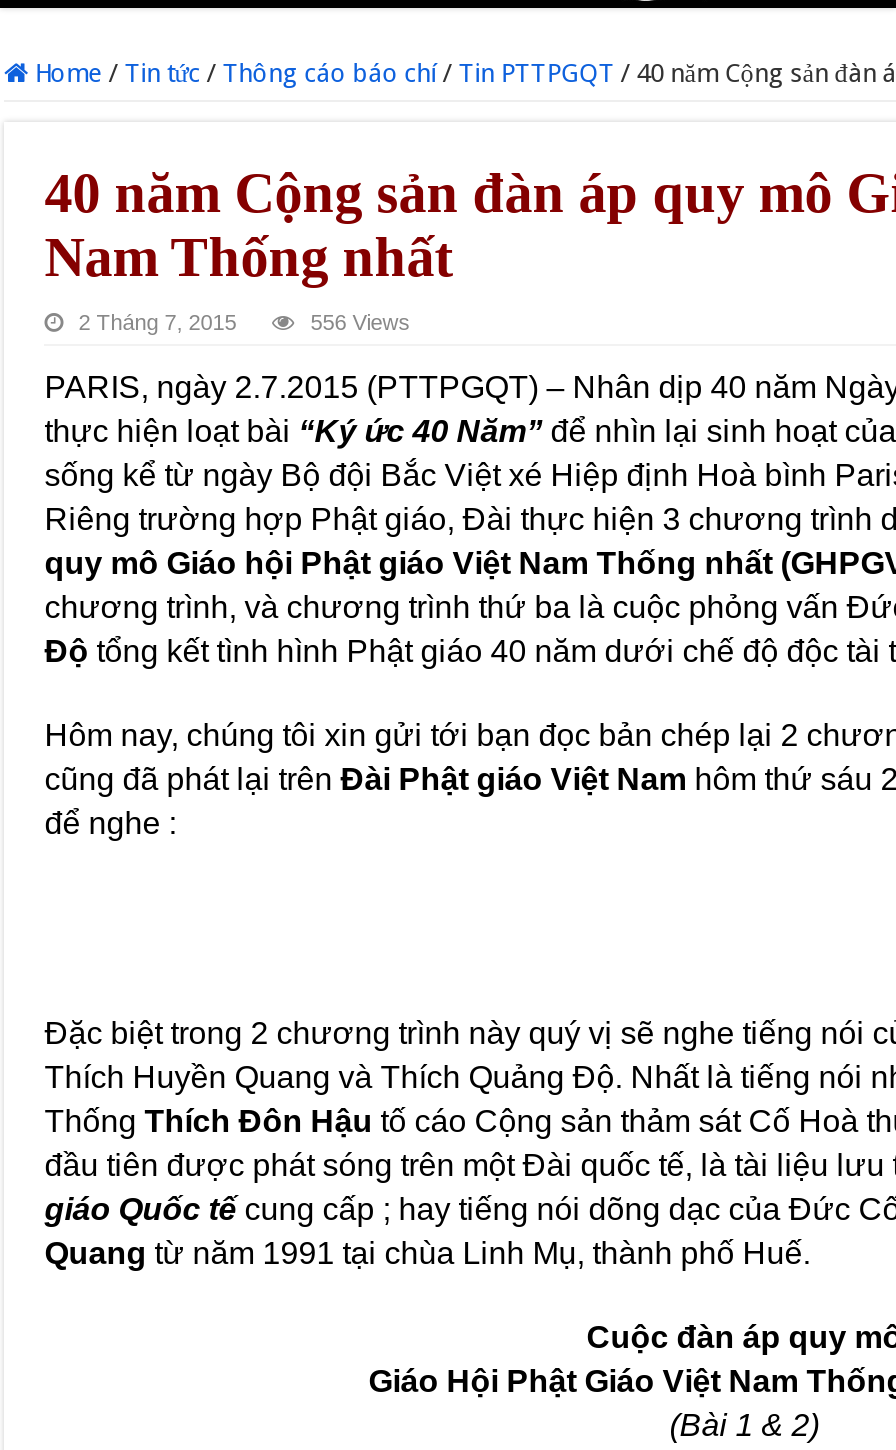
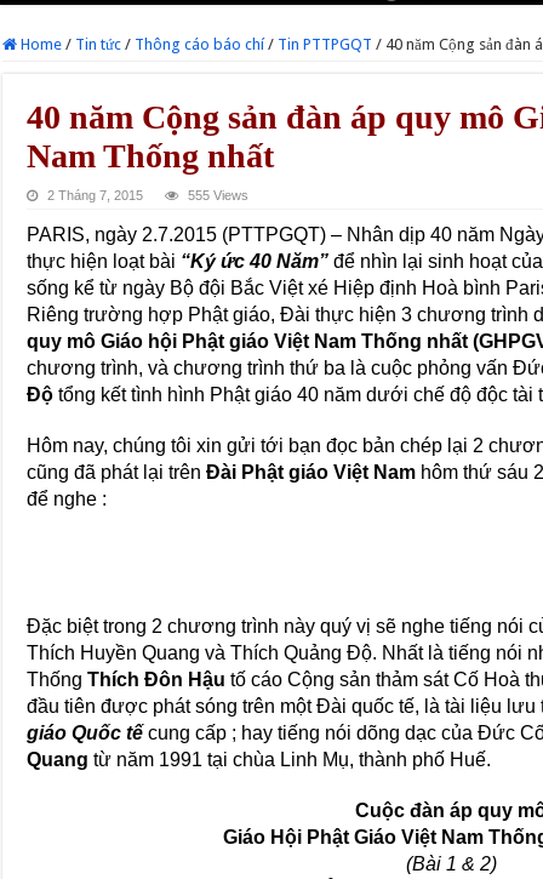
- 556 Views
+ 555 Views
